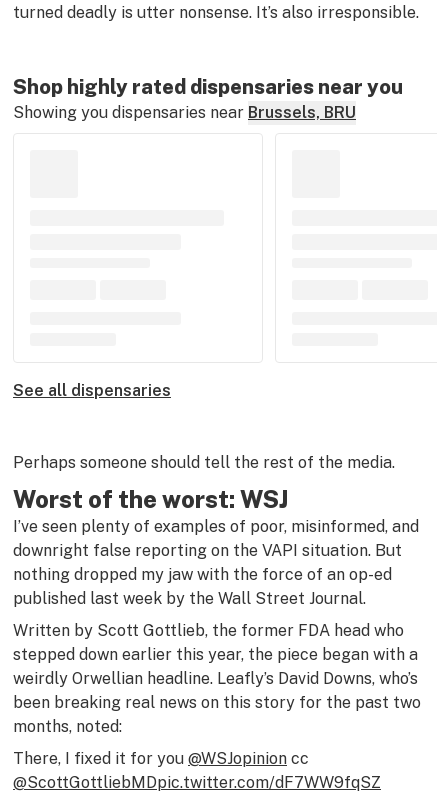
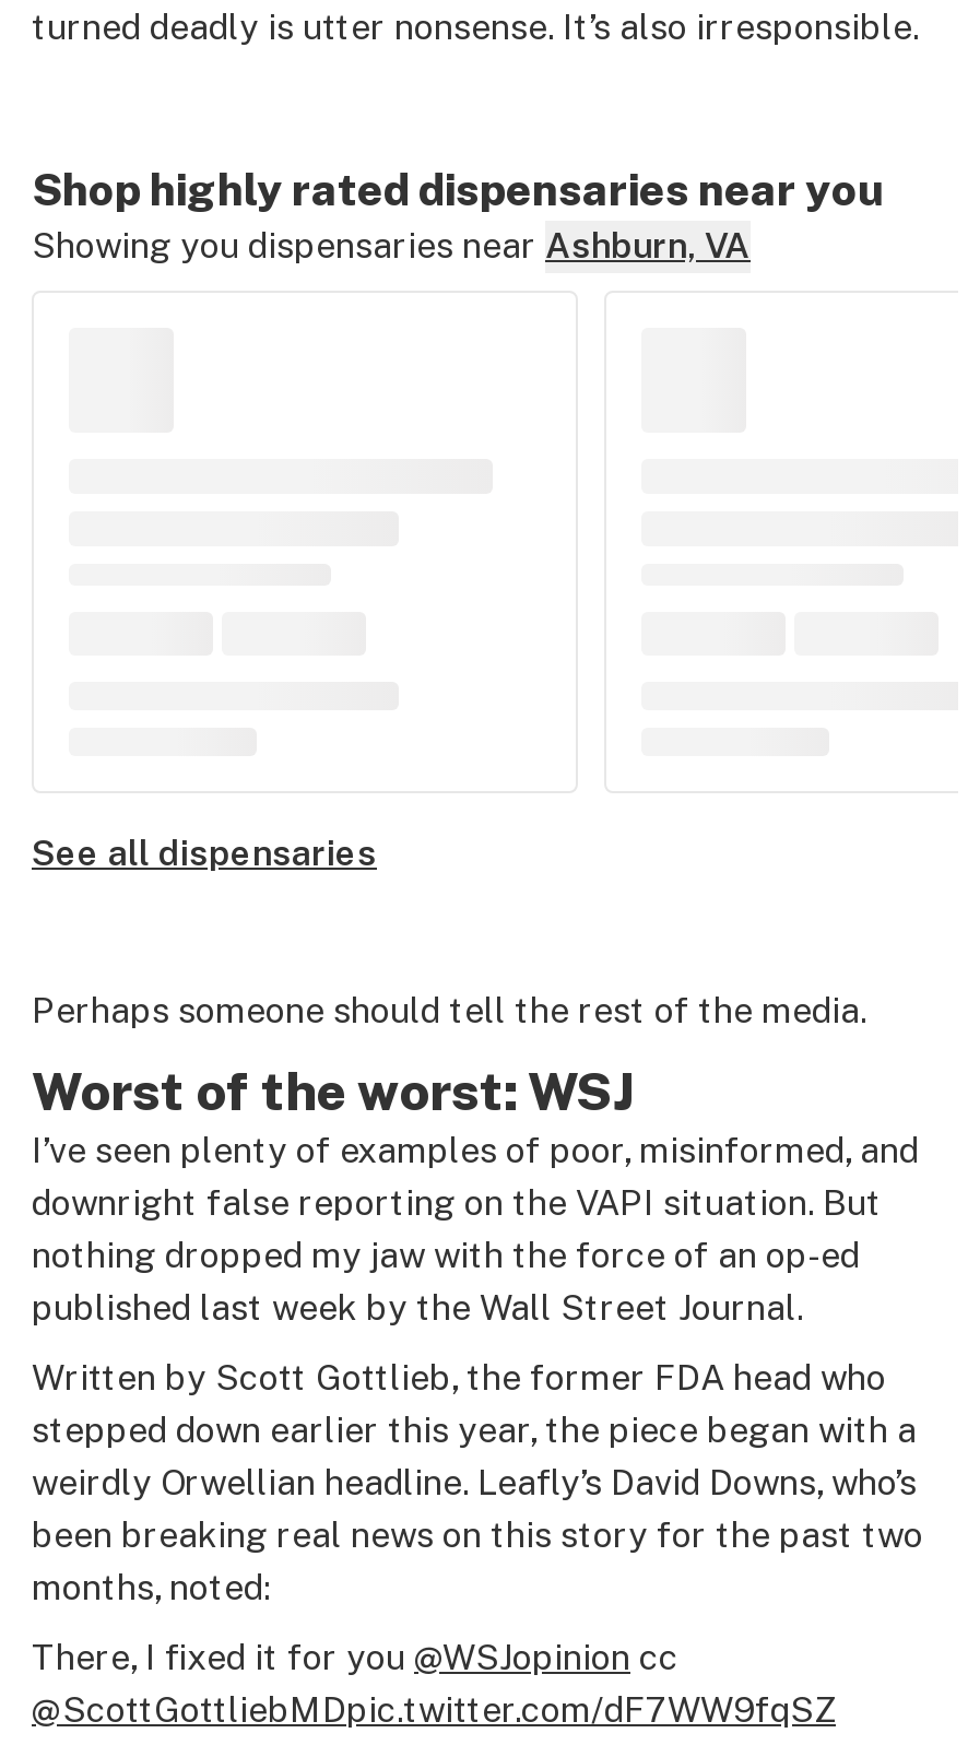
- Showing you dispensaries near Brussels, BRU
+ Showing you dispensaries near Ashburn, VA
